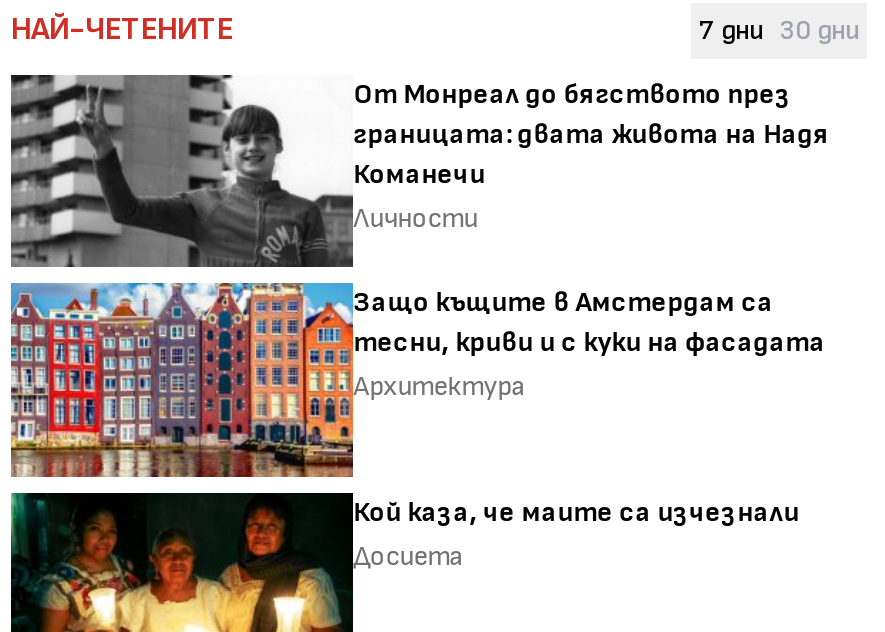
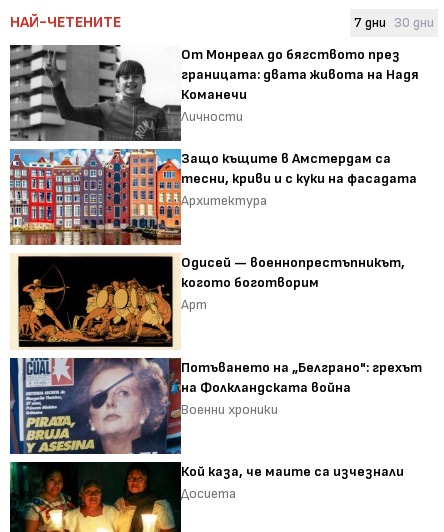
+ [image]
+ Потъването на „Белграно": грехът
+ на Фолкландската война
+ Военни хроники

+ [image]
+ Одисей — военнопрестъпникът,
+ когото боготворим
+ Арт
